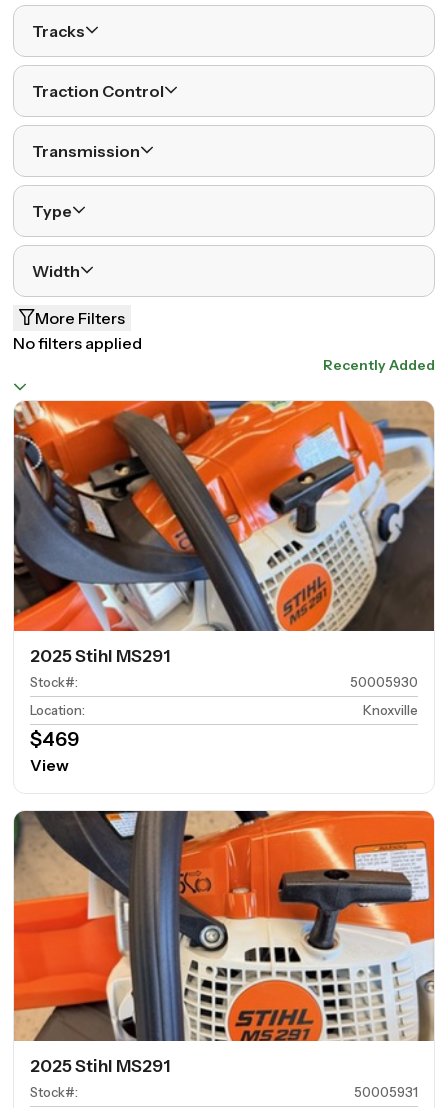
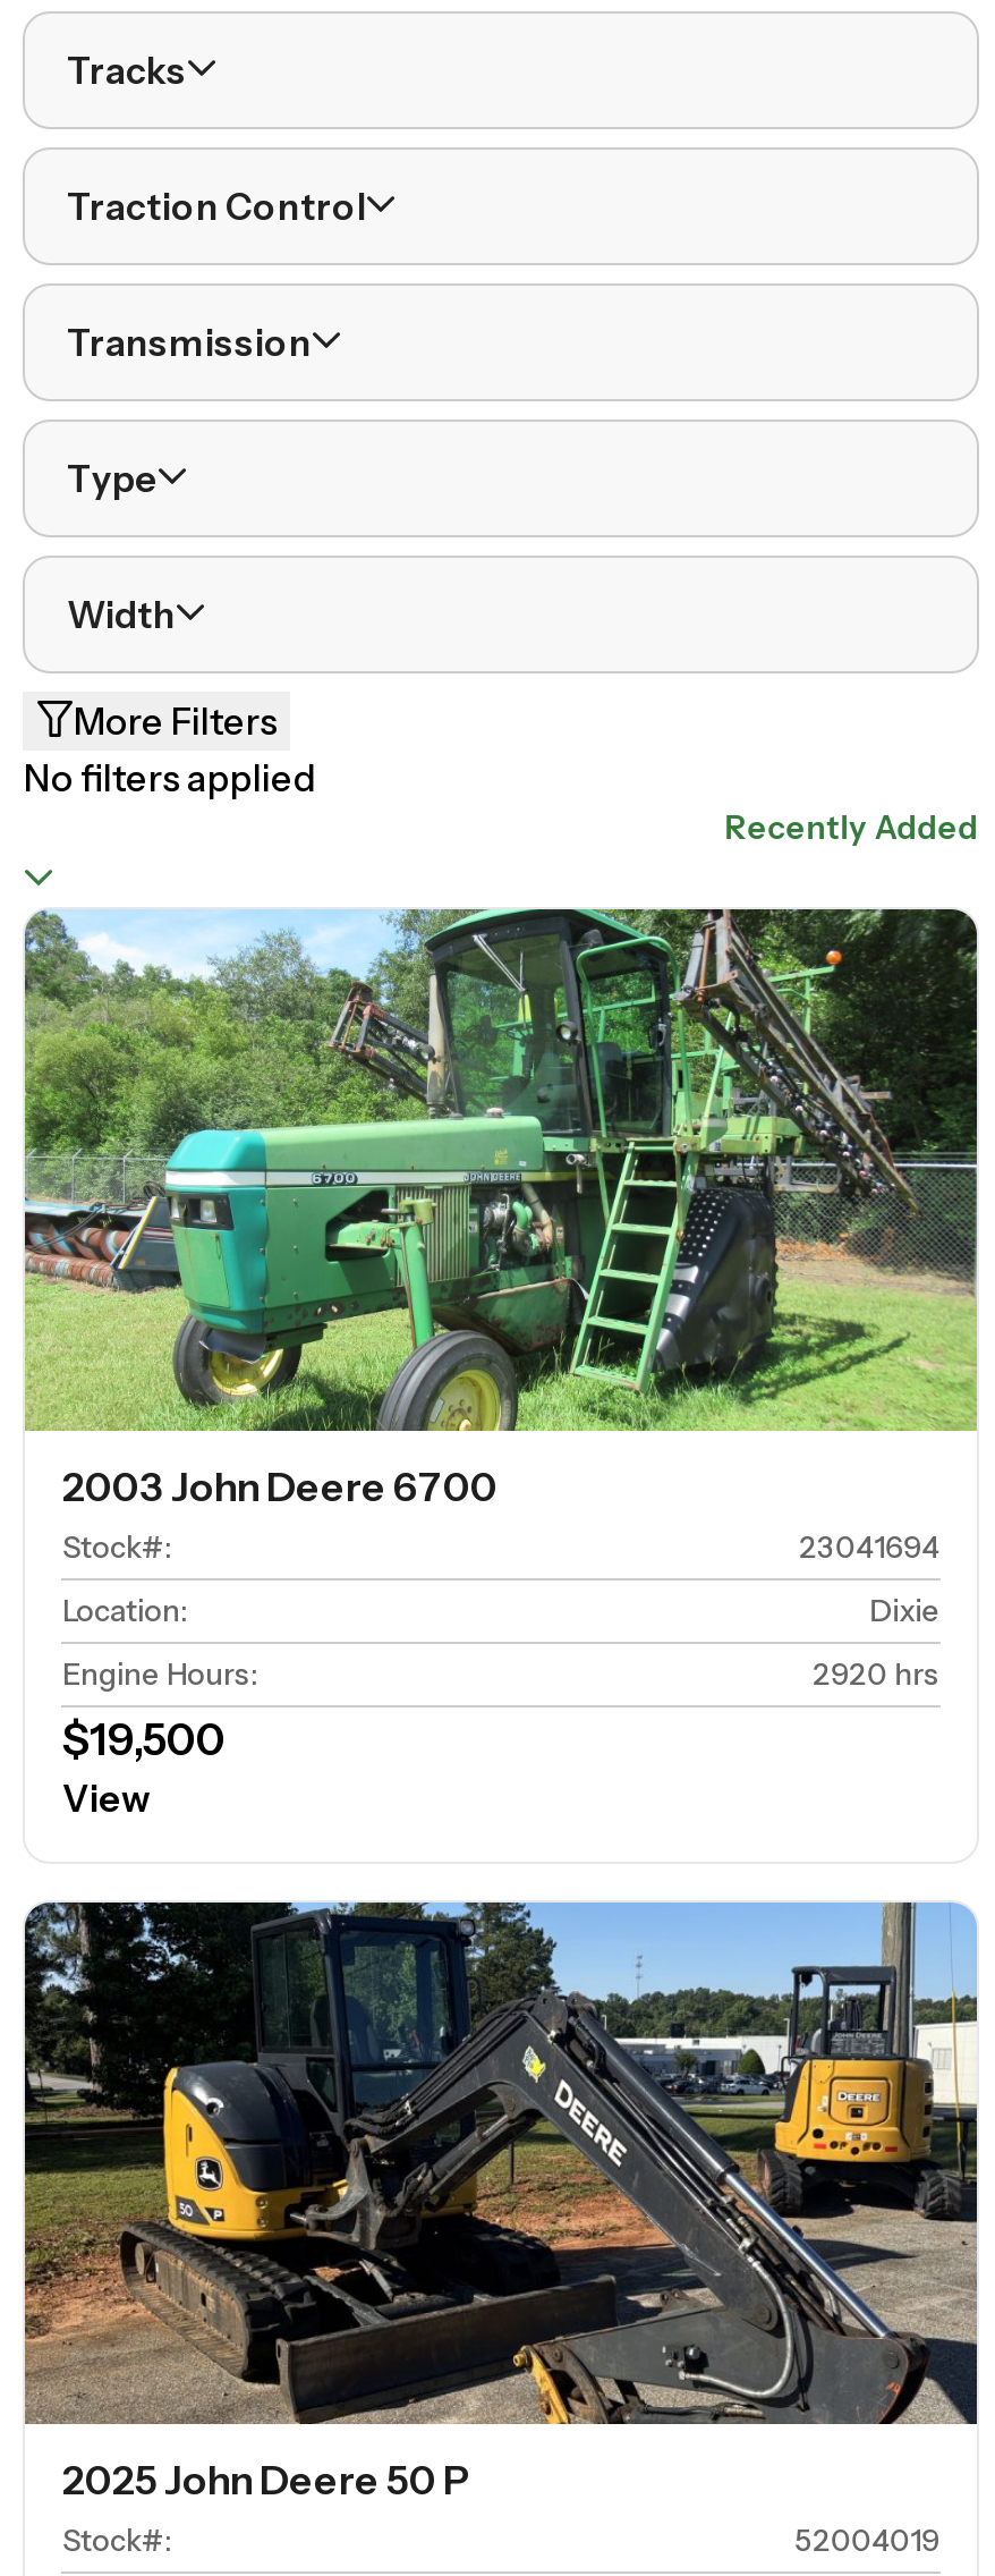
- [image]
- 2025 Stihl MS291
+ [image]
+ 2003 John Deere 6700

- 50005930
+ 23041694

- Knoxville
- $469
+ Dixie
+ Engine Hours:
+ 2920 hrs
+ $19,500

- [image]
- 2025 Stihl MS291
+ [image]
+ 2025 John Deere 50 P

- 50005931
+ 52004019
